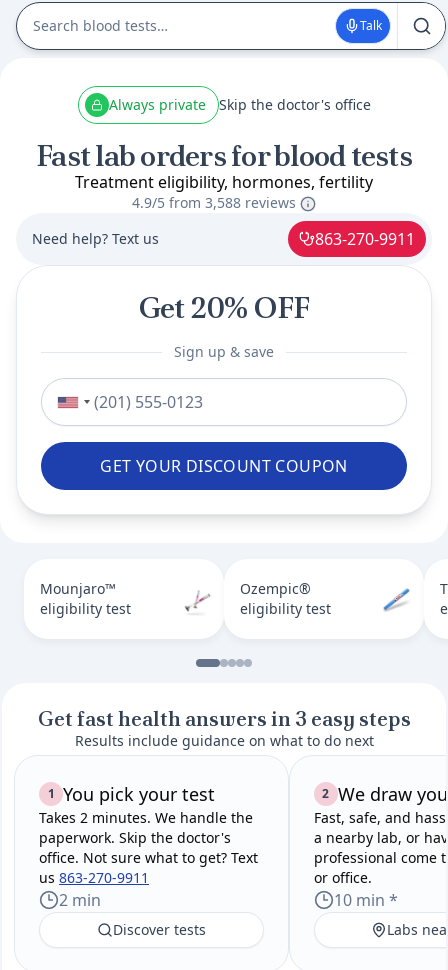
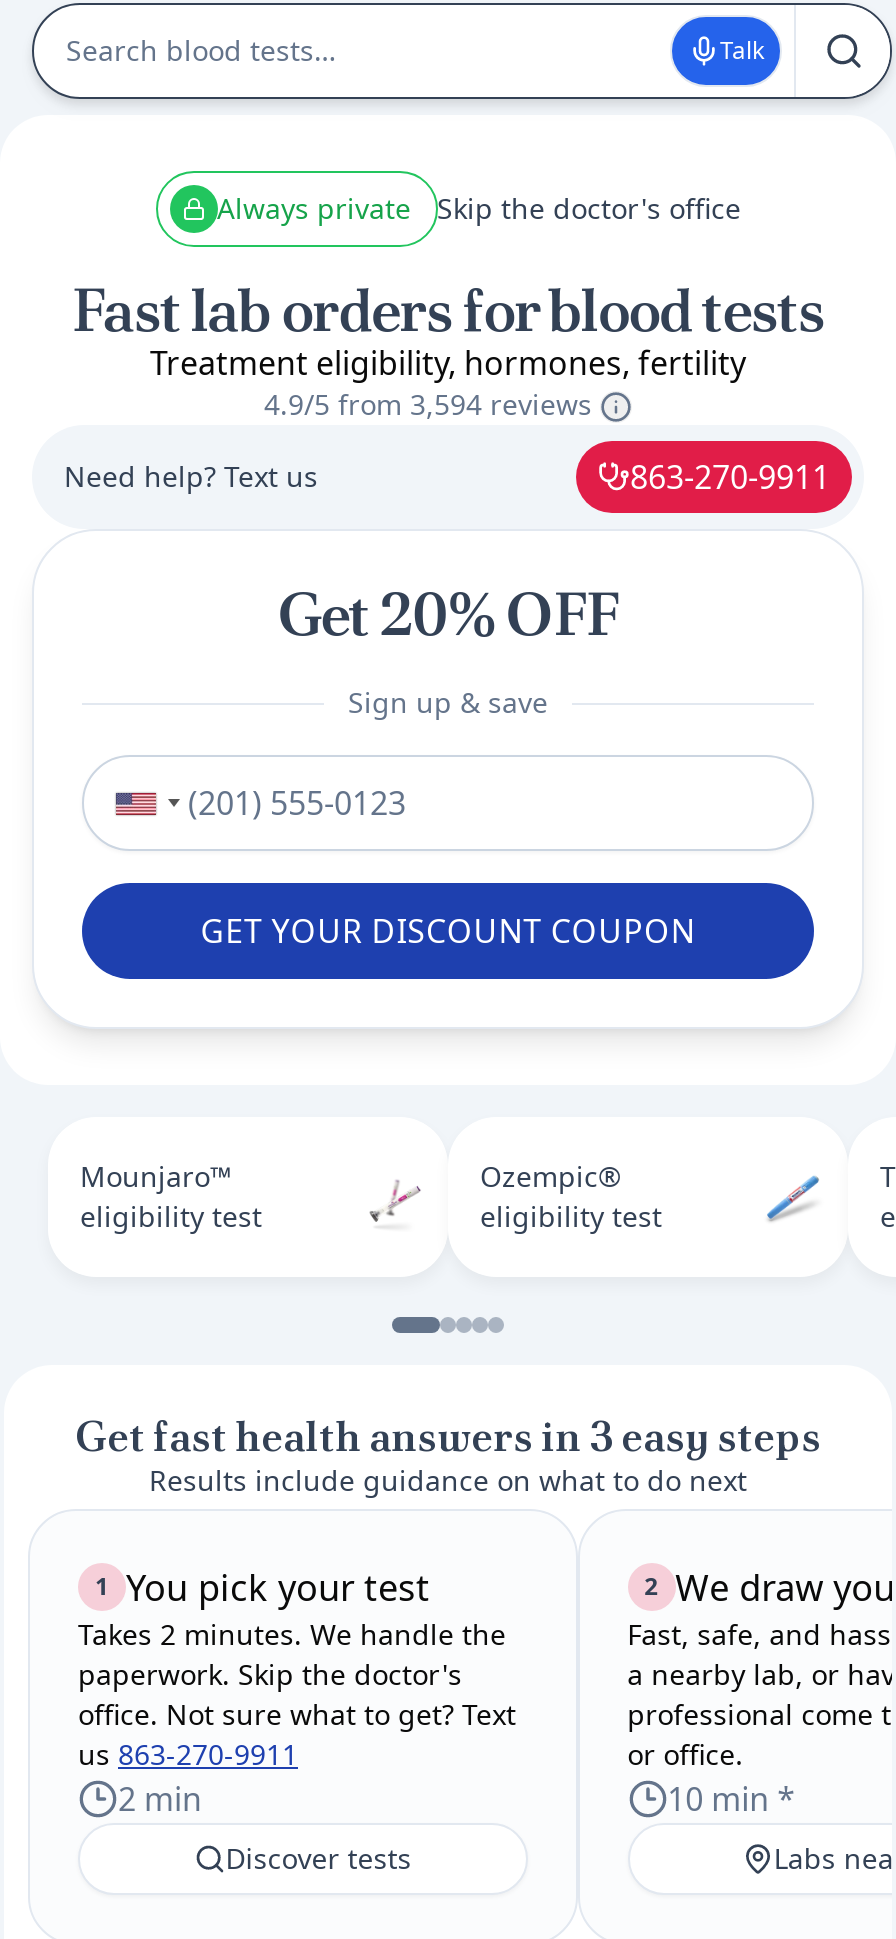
- 4.9/5 from 3,588 reviews
+ 4.9/5 from 3,594 reviews
